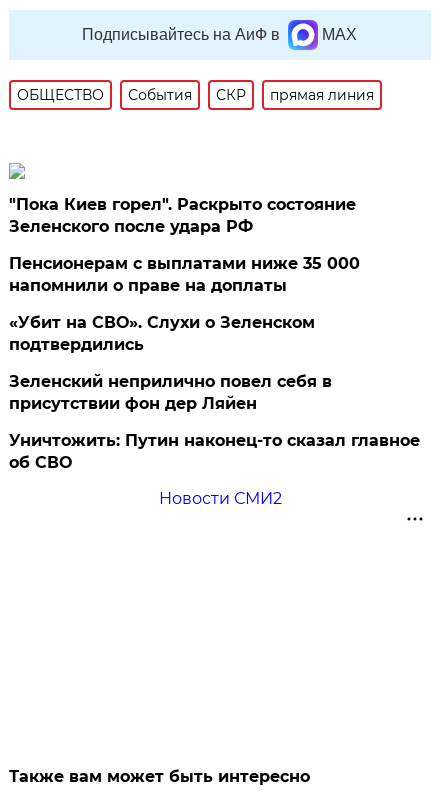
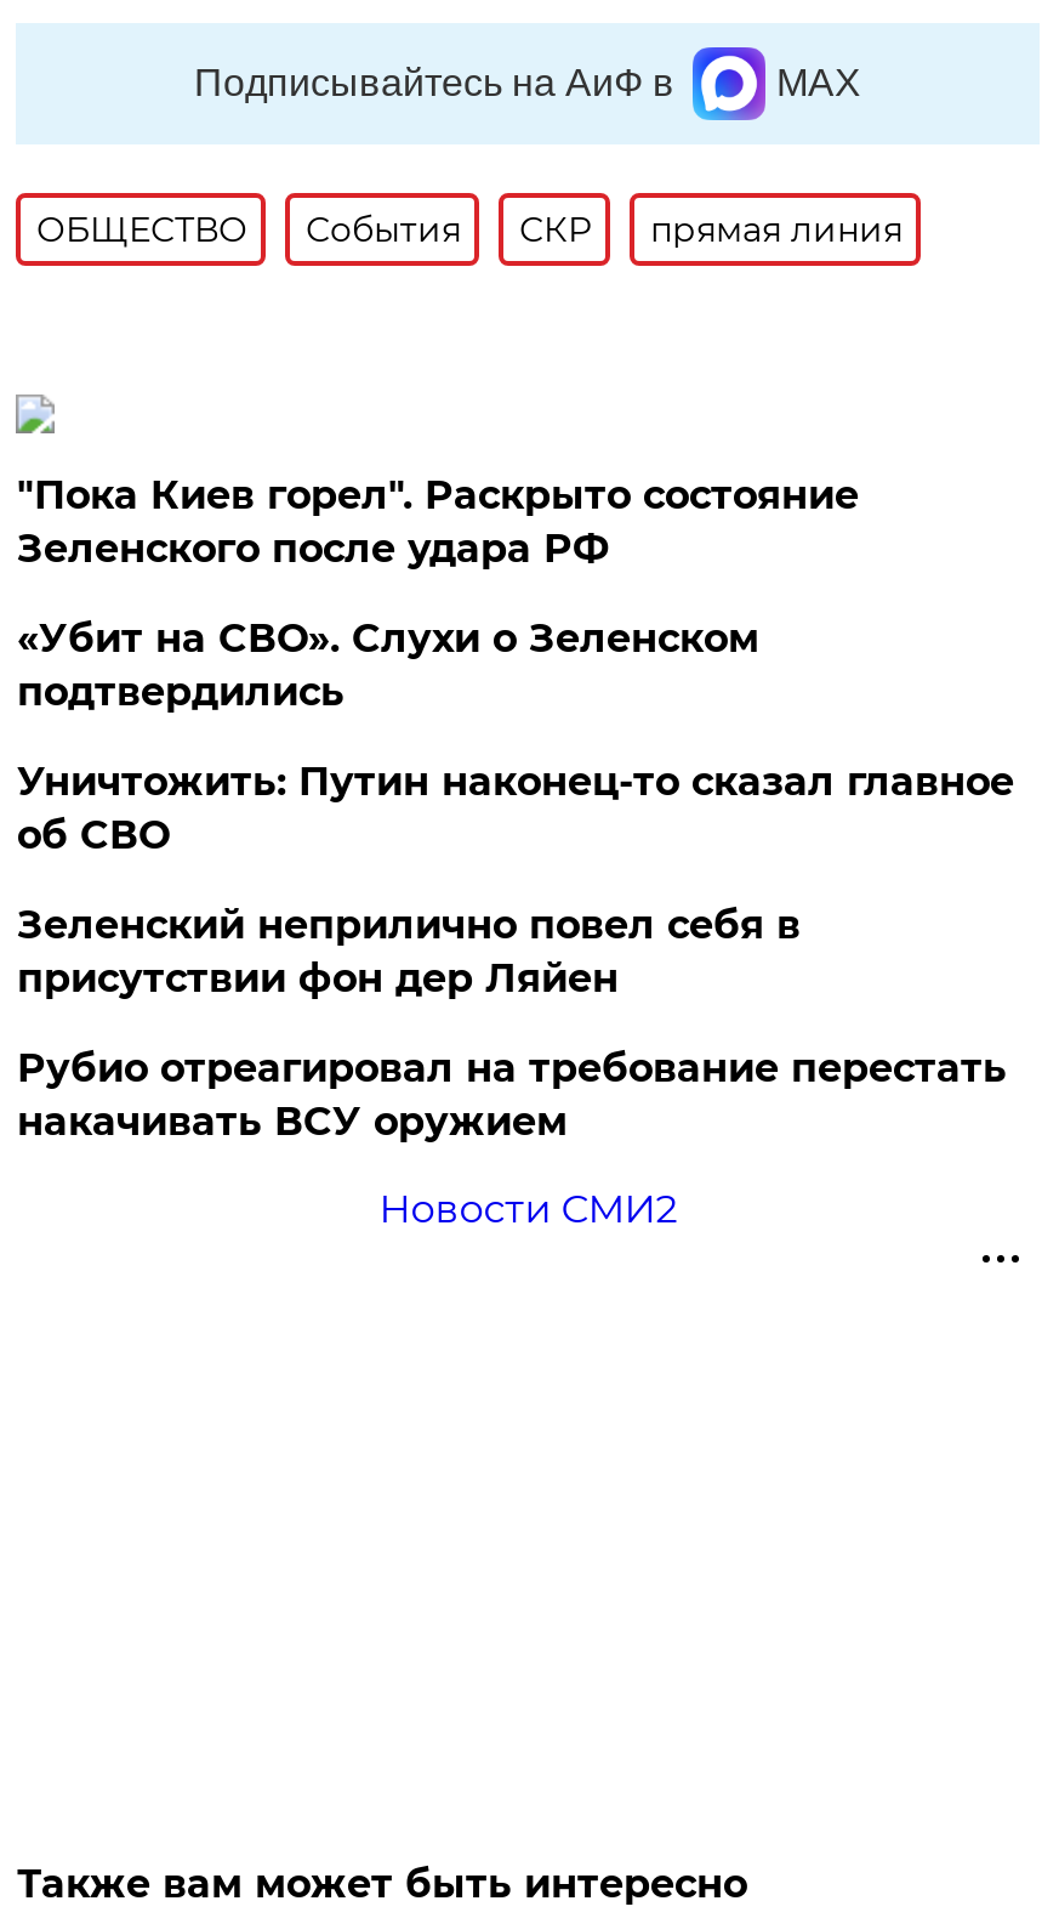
- Пенсионерам с выплатами ниже 35 000
- напомнили о праве на доплаты

moved up: «Убит на СВО». Слухи о Зеленском | подтвердились

+ Рубио отреагировал на требование перестать
+ накачивать ВСУ оружием

moved up: Уничтожить: Путин наконец-то сказал главное | об СВО
